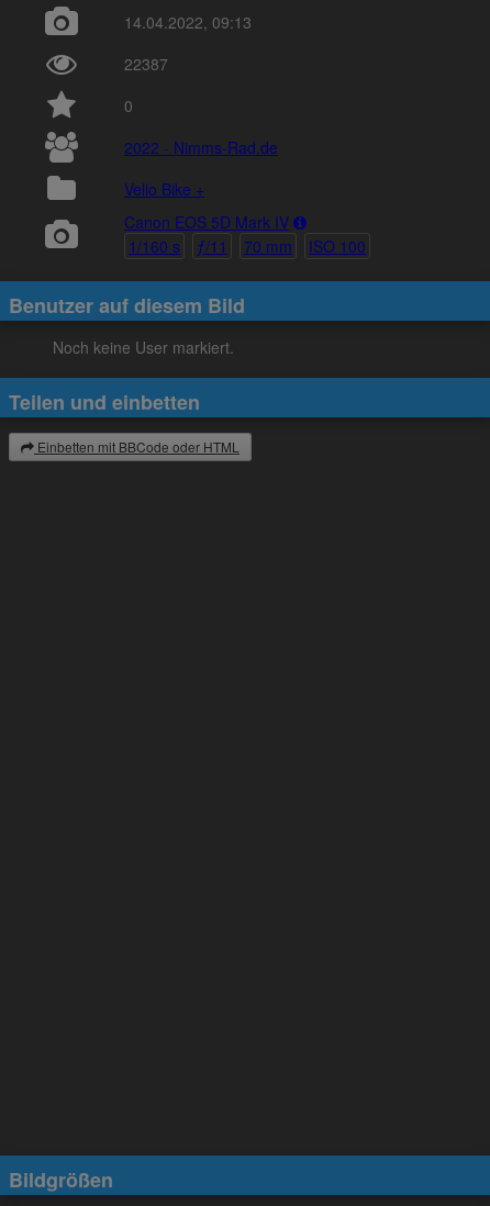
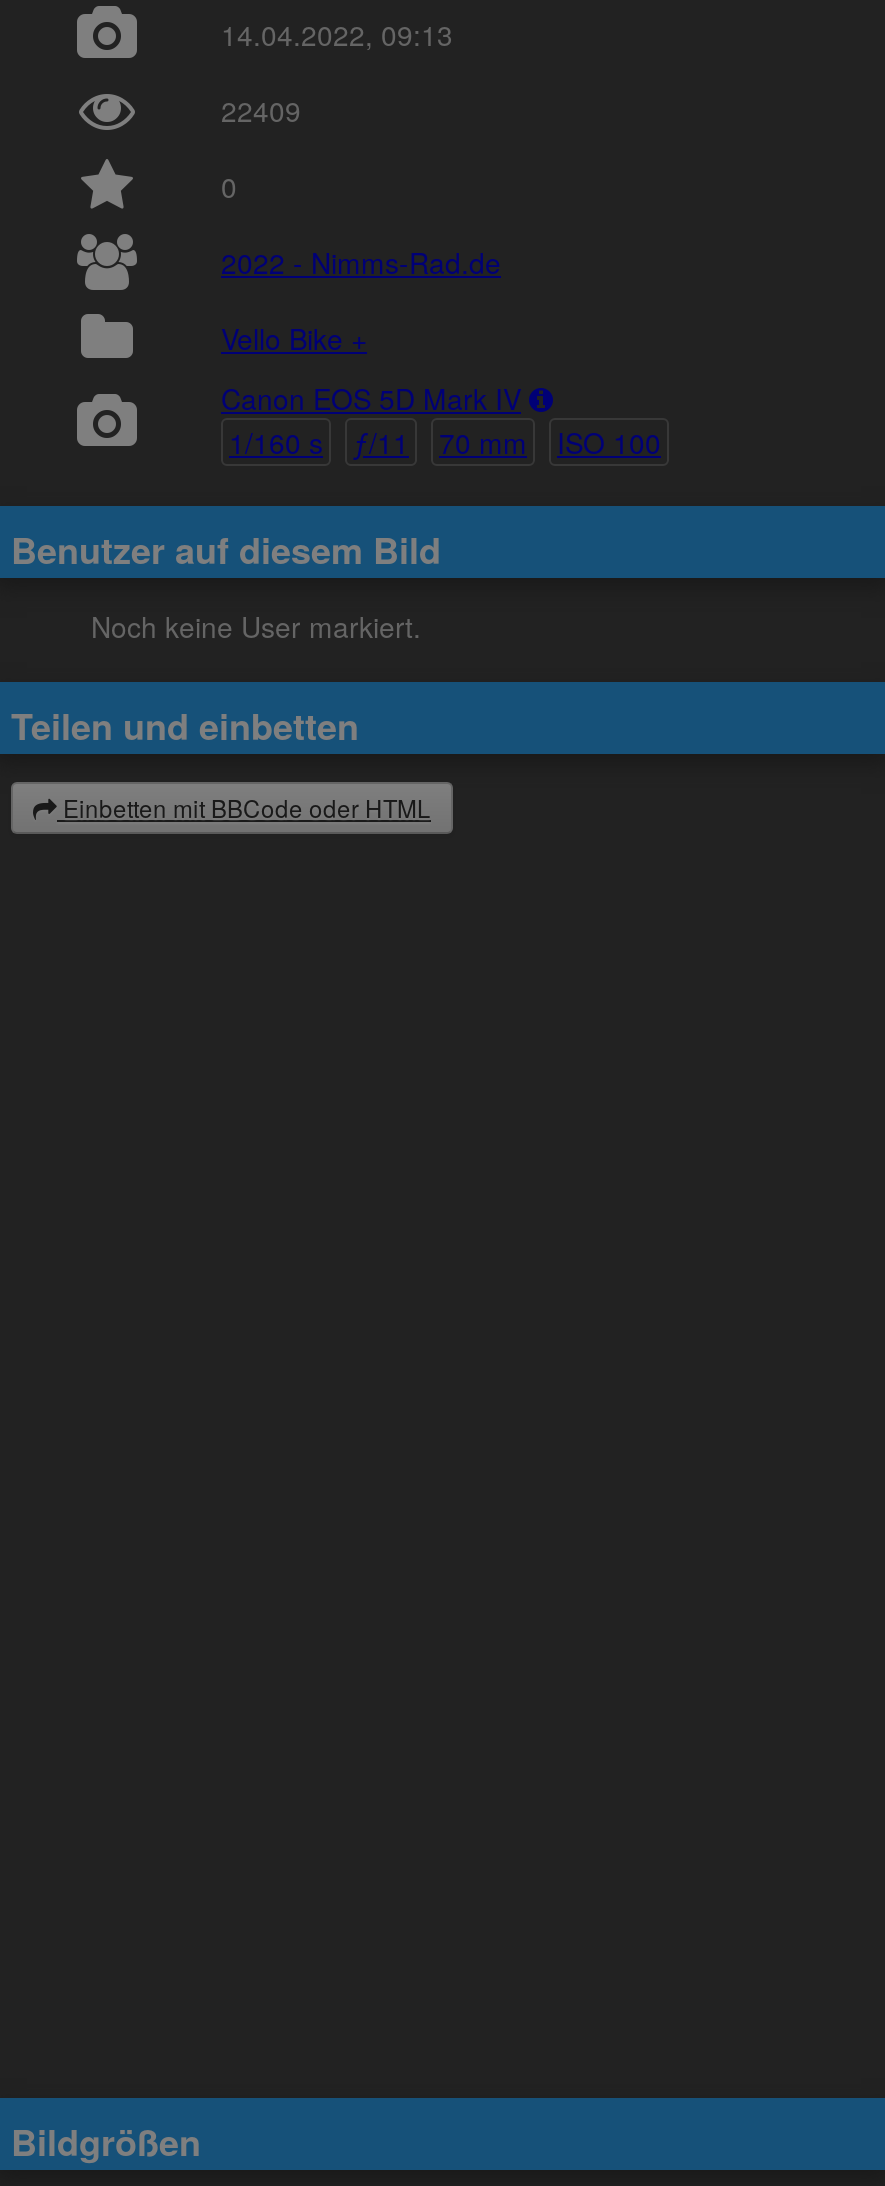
- 22387
+ 22409
